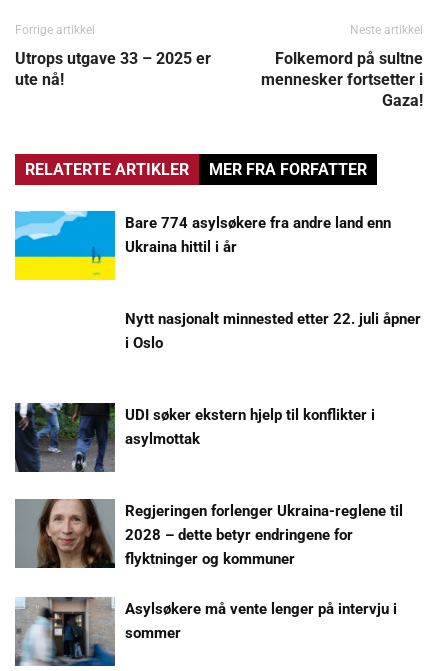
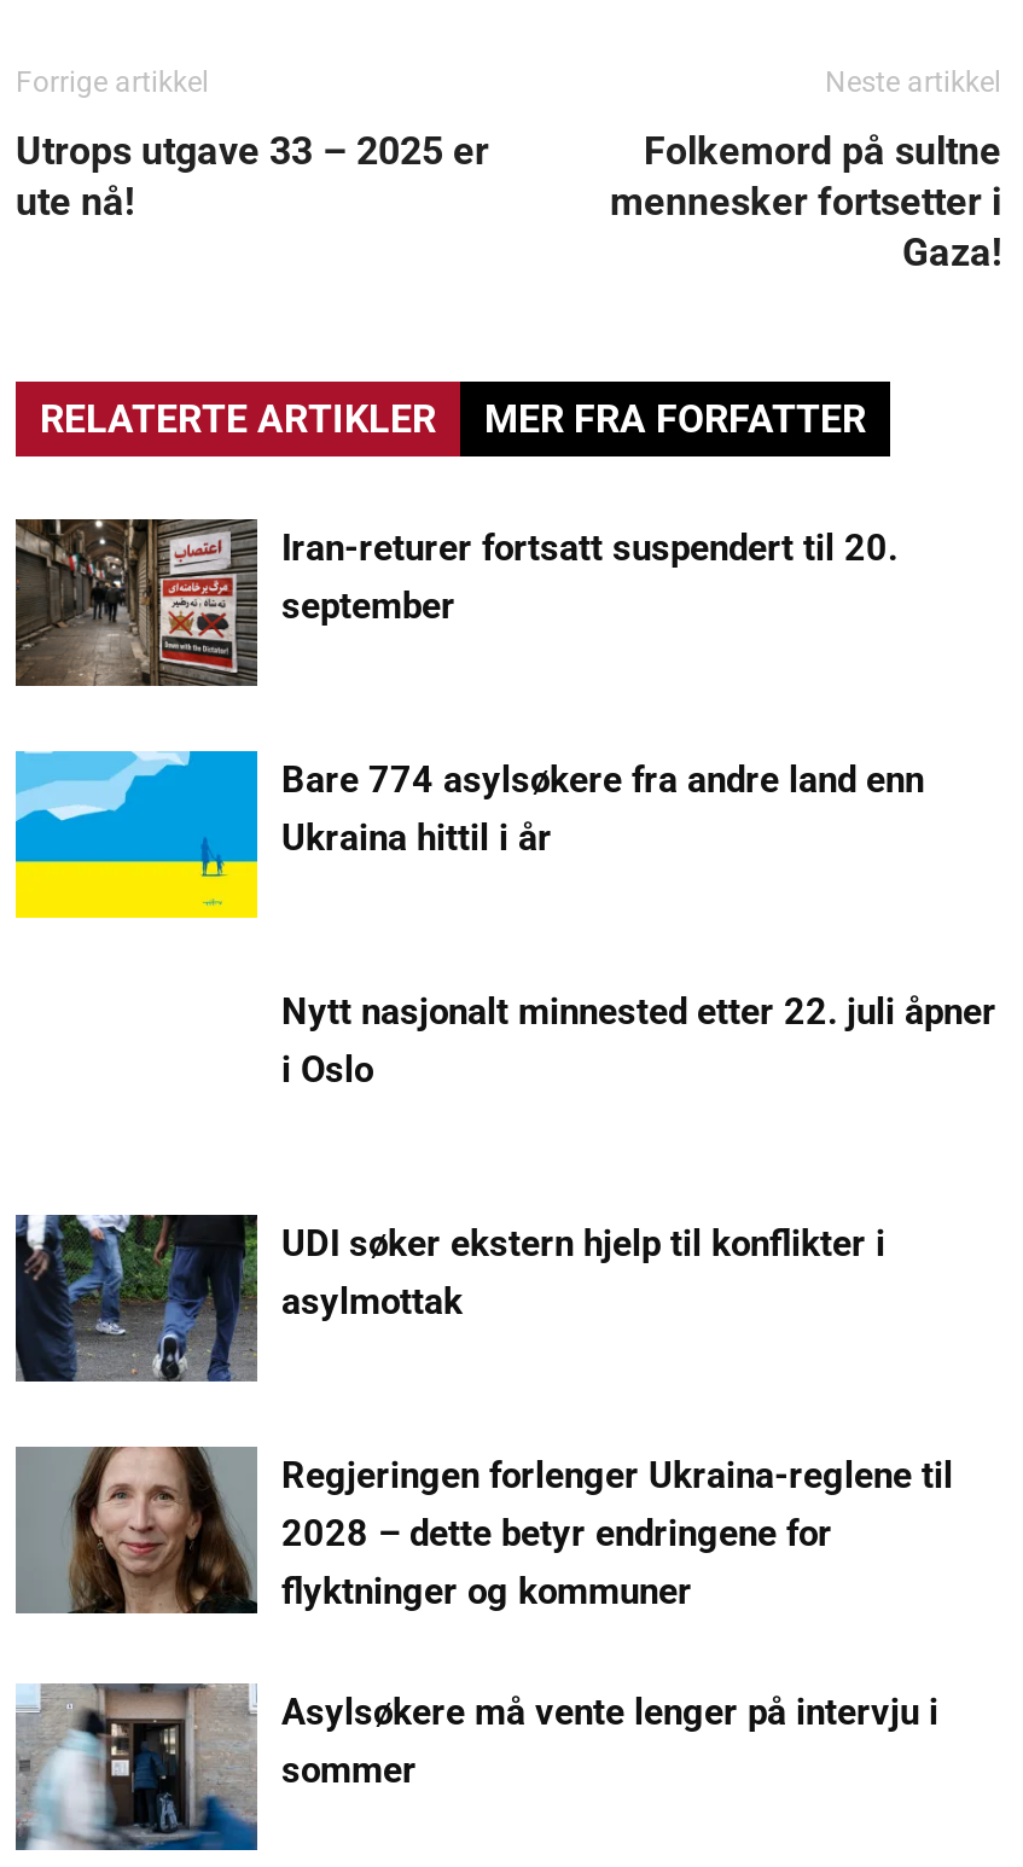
+ [image]
+ Iran-returer fortsatt suspendert til 20.
+ september
